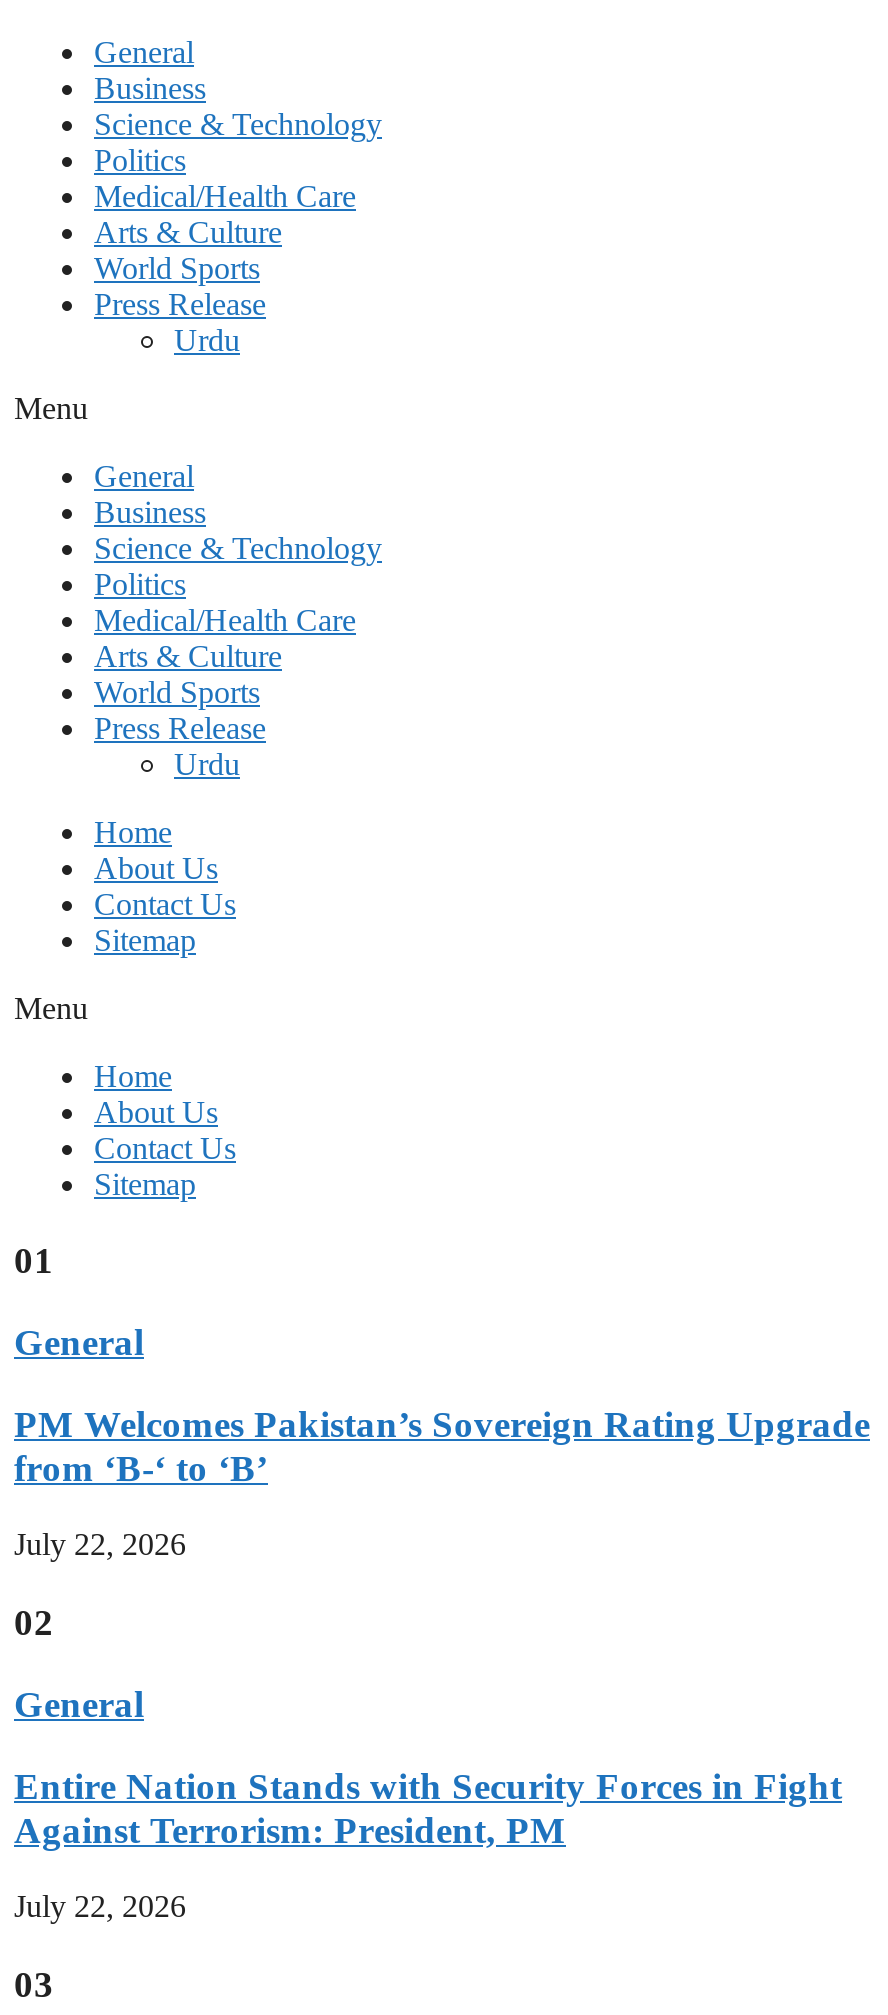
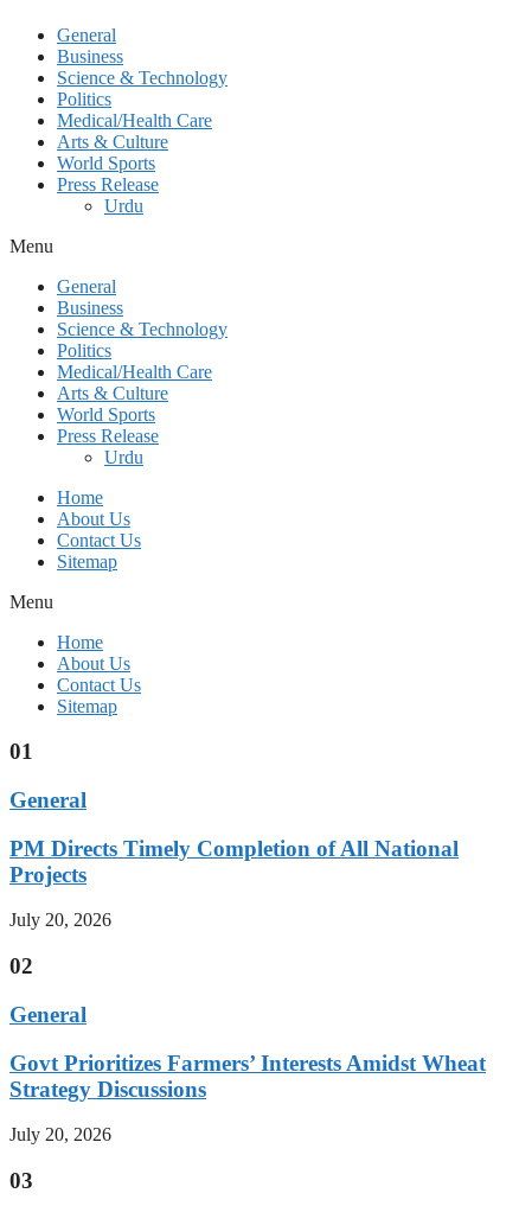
- PM Welcomes Pakistan’s Sovereign Rating Upgrade
- from ‘B-‘ to ‘B’
+ PM Directs Timely Completion of All National
+ Projects

- July 22, 2026
+ July 20, 2026

- Entire Nation Stands with Security Forces in Fight
- Against Terrorism: President, PM
+ Govt Prioritizes Farmers’ Interests Amidst Wheat
+ Strategy Discussions

- July 22, 2026
+ July 20, 2026
